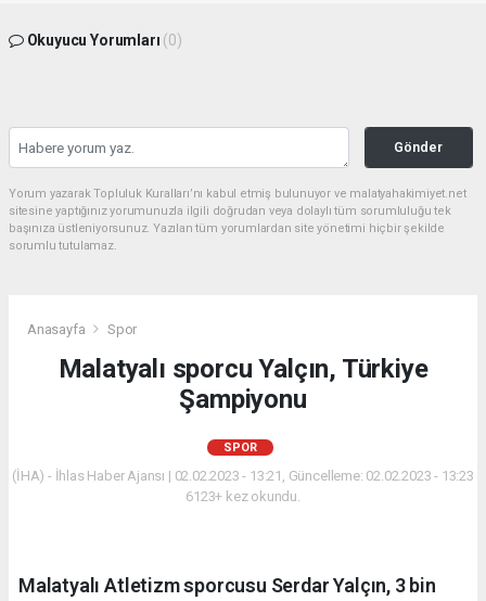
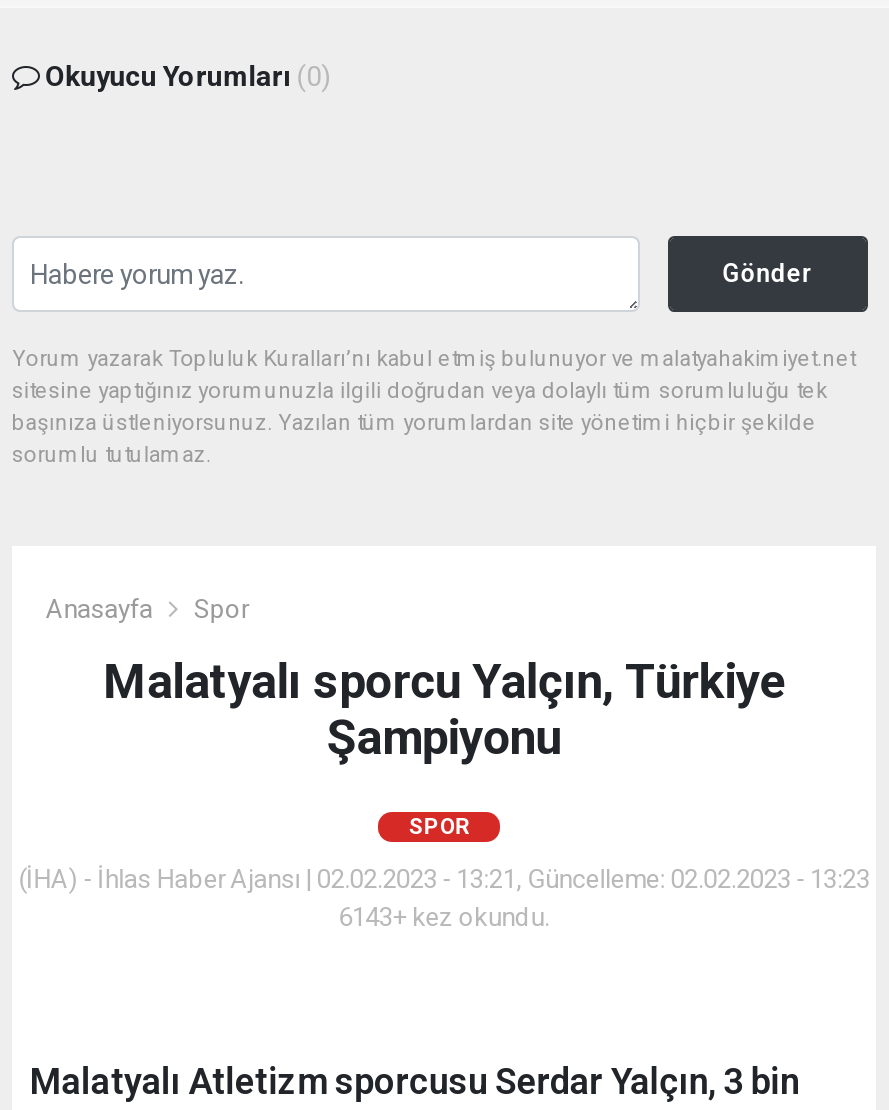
- 6123+ kez okundu.
+ 6143+ kez okundu.
